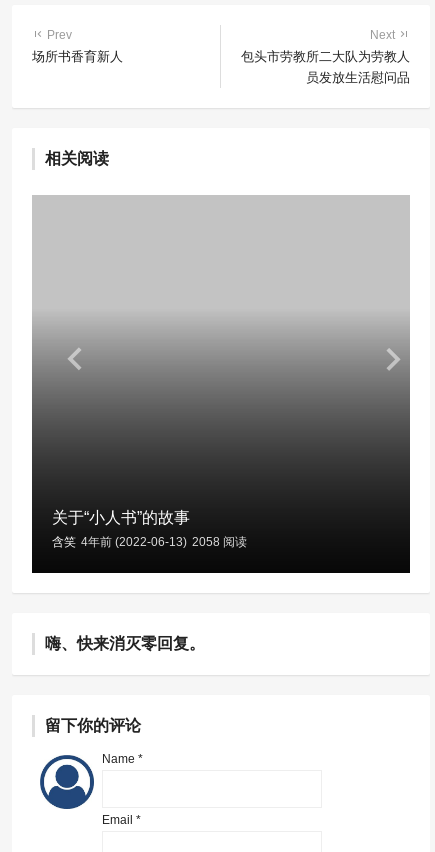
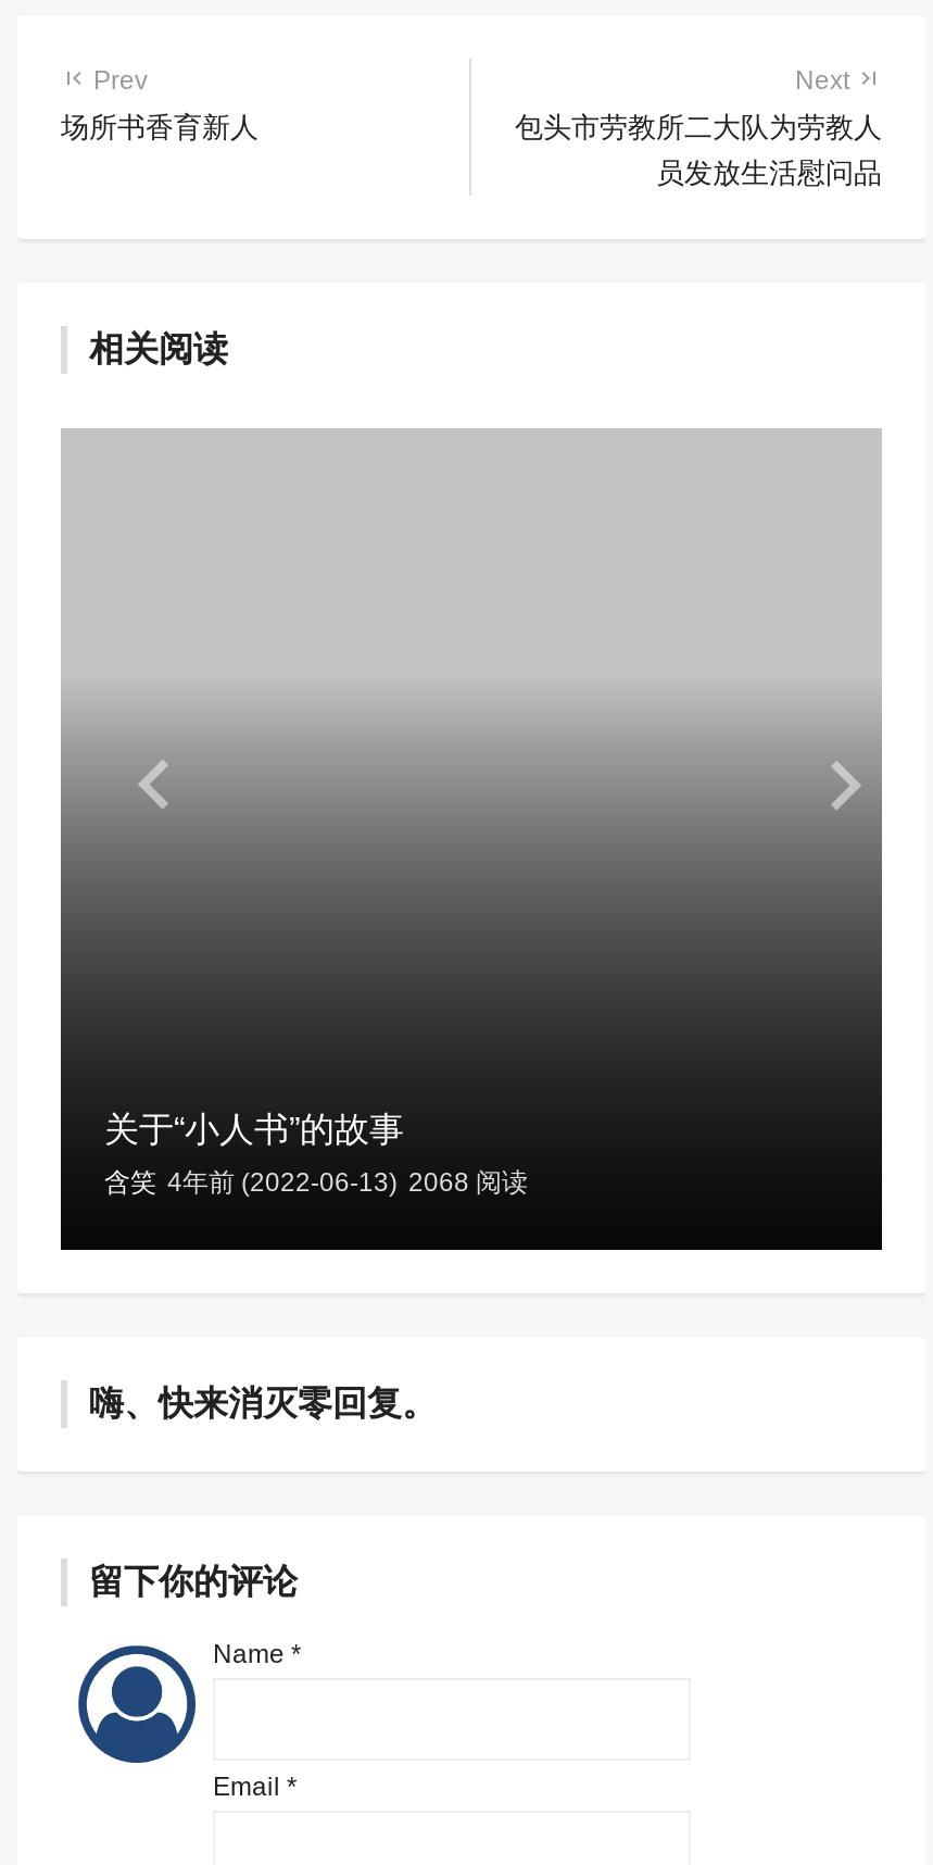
- 含笑 4年前 (2022-06-13) 2058 阅读
+ 含笑 4年前 (2022-06-13) 2068 阅读
